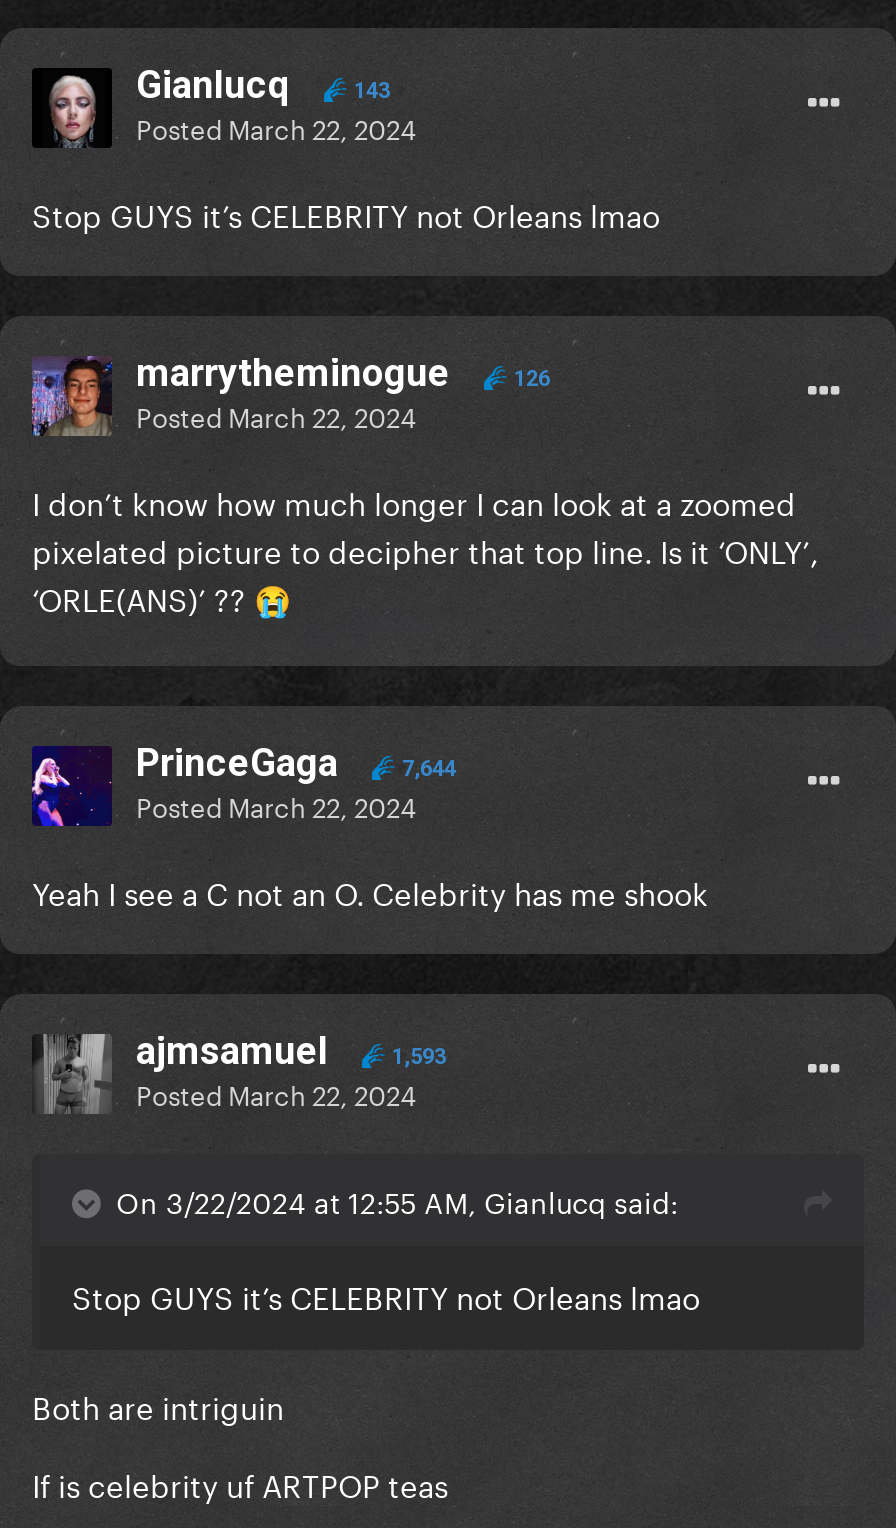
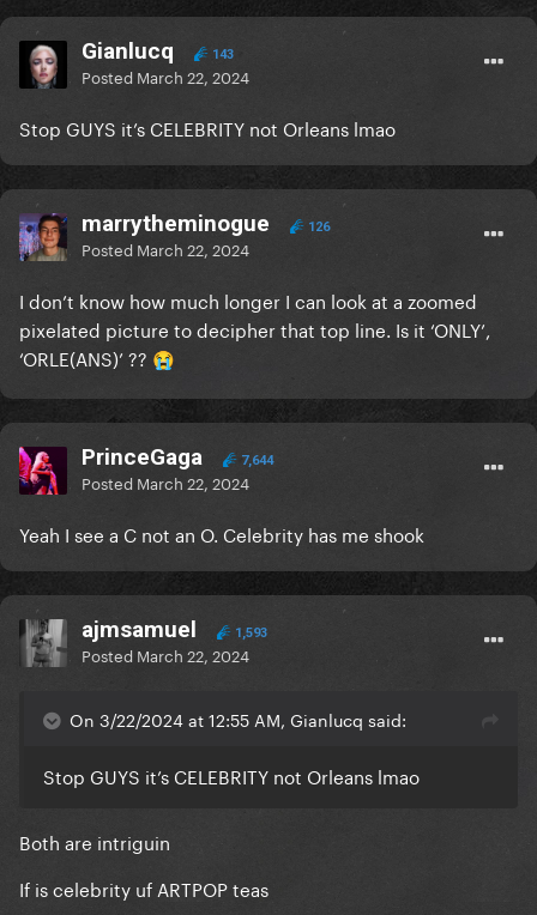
- [image]
+ [image]
